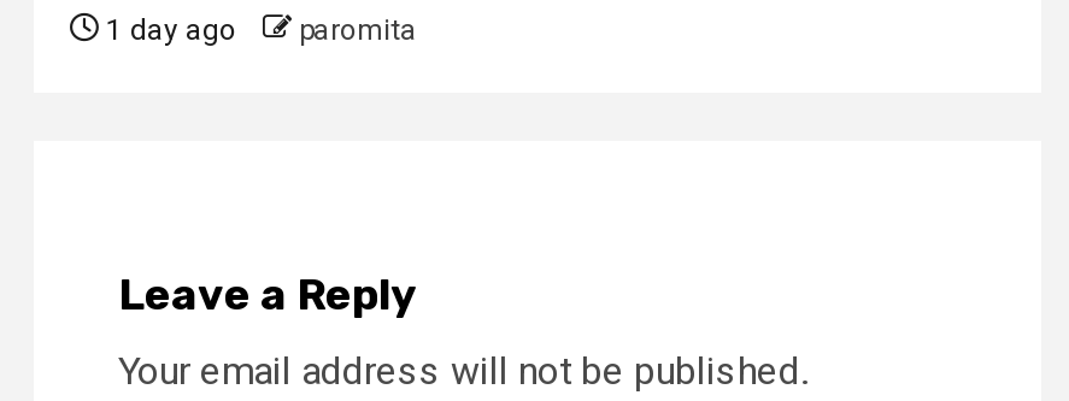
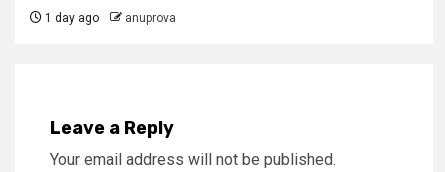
- paromita
+ anuprova
